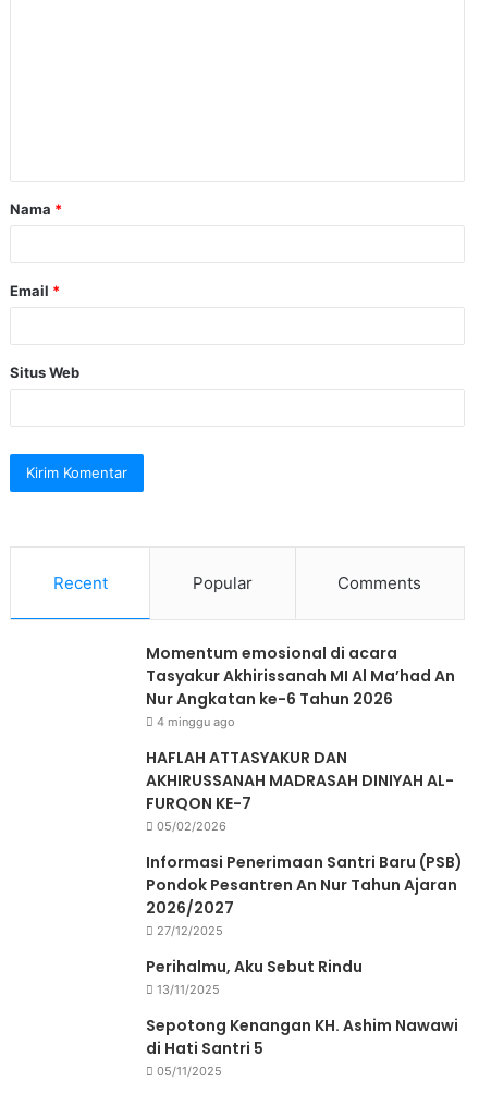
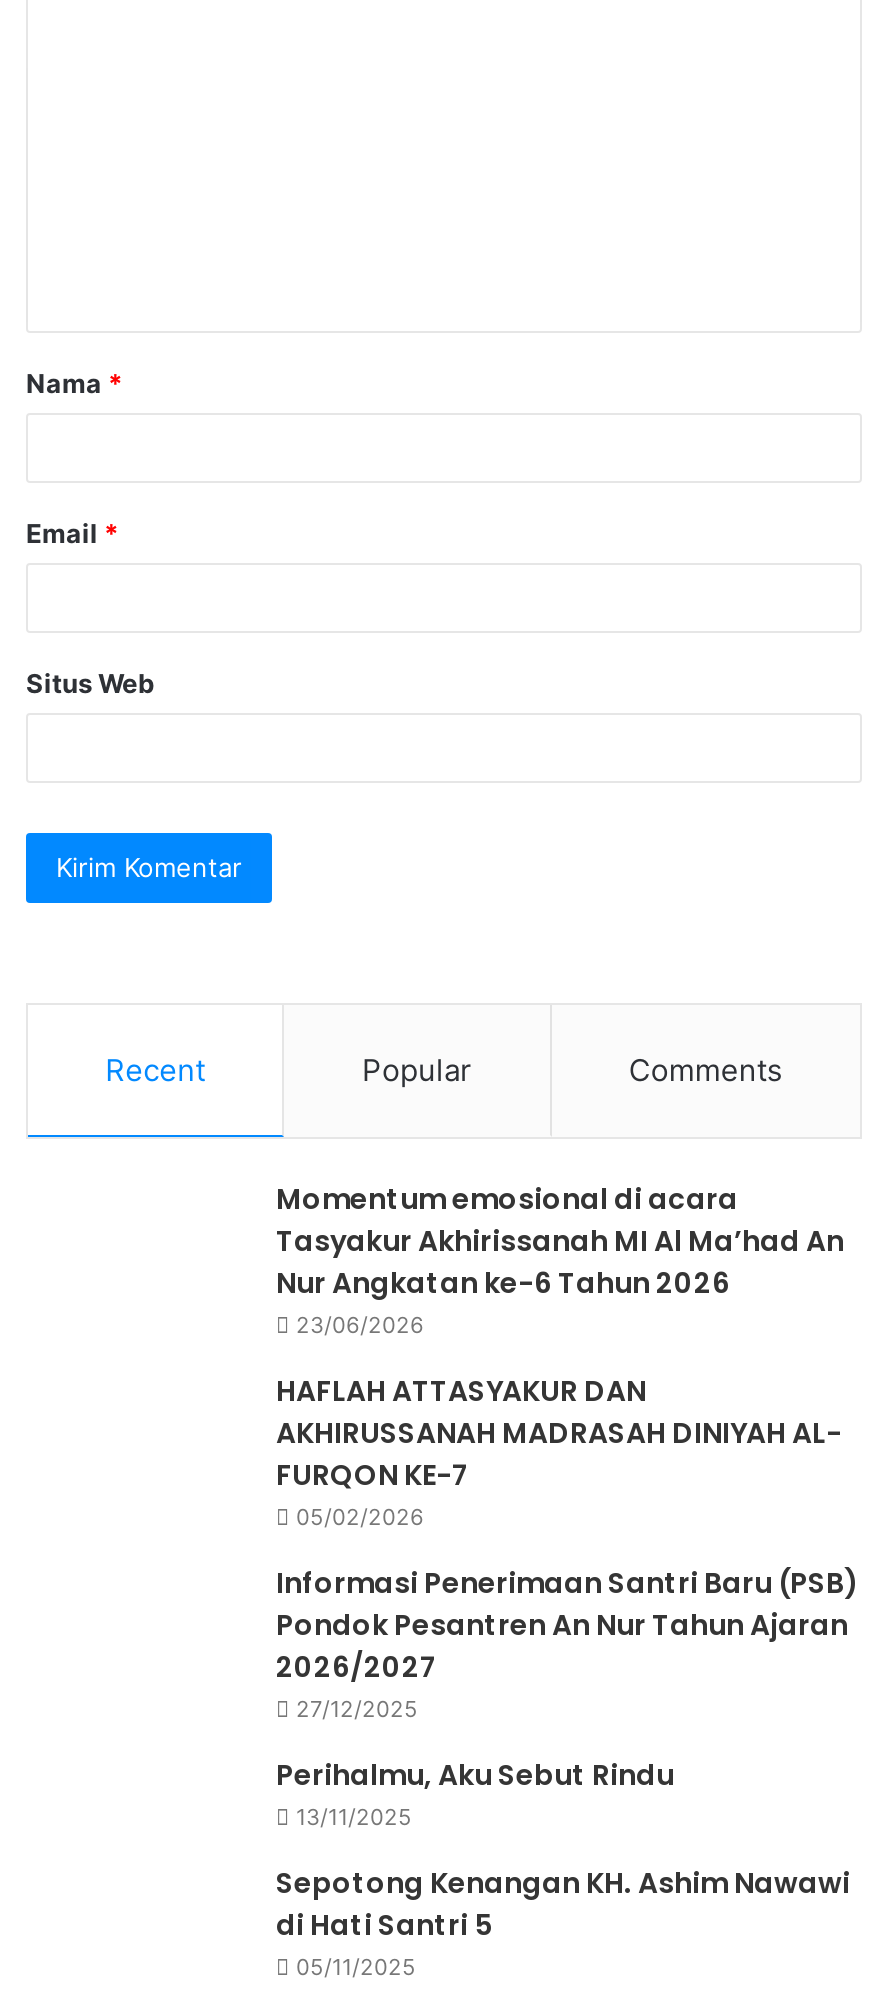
- 4 minggu ago
+ 23/06/2026
